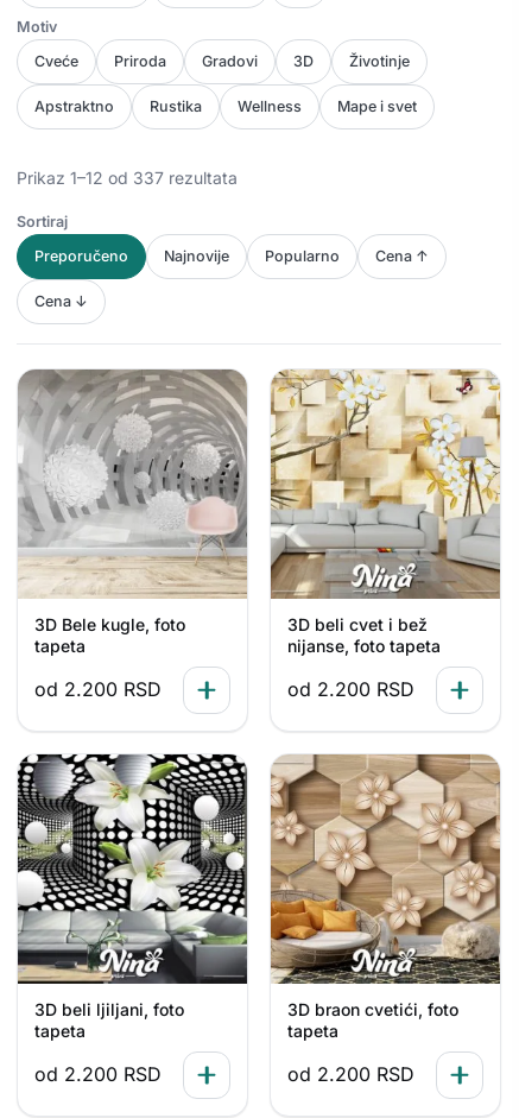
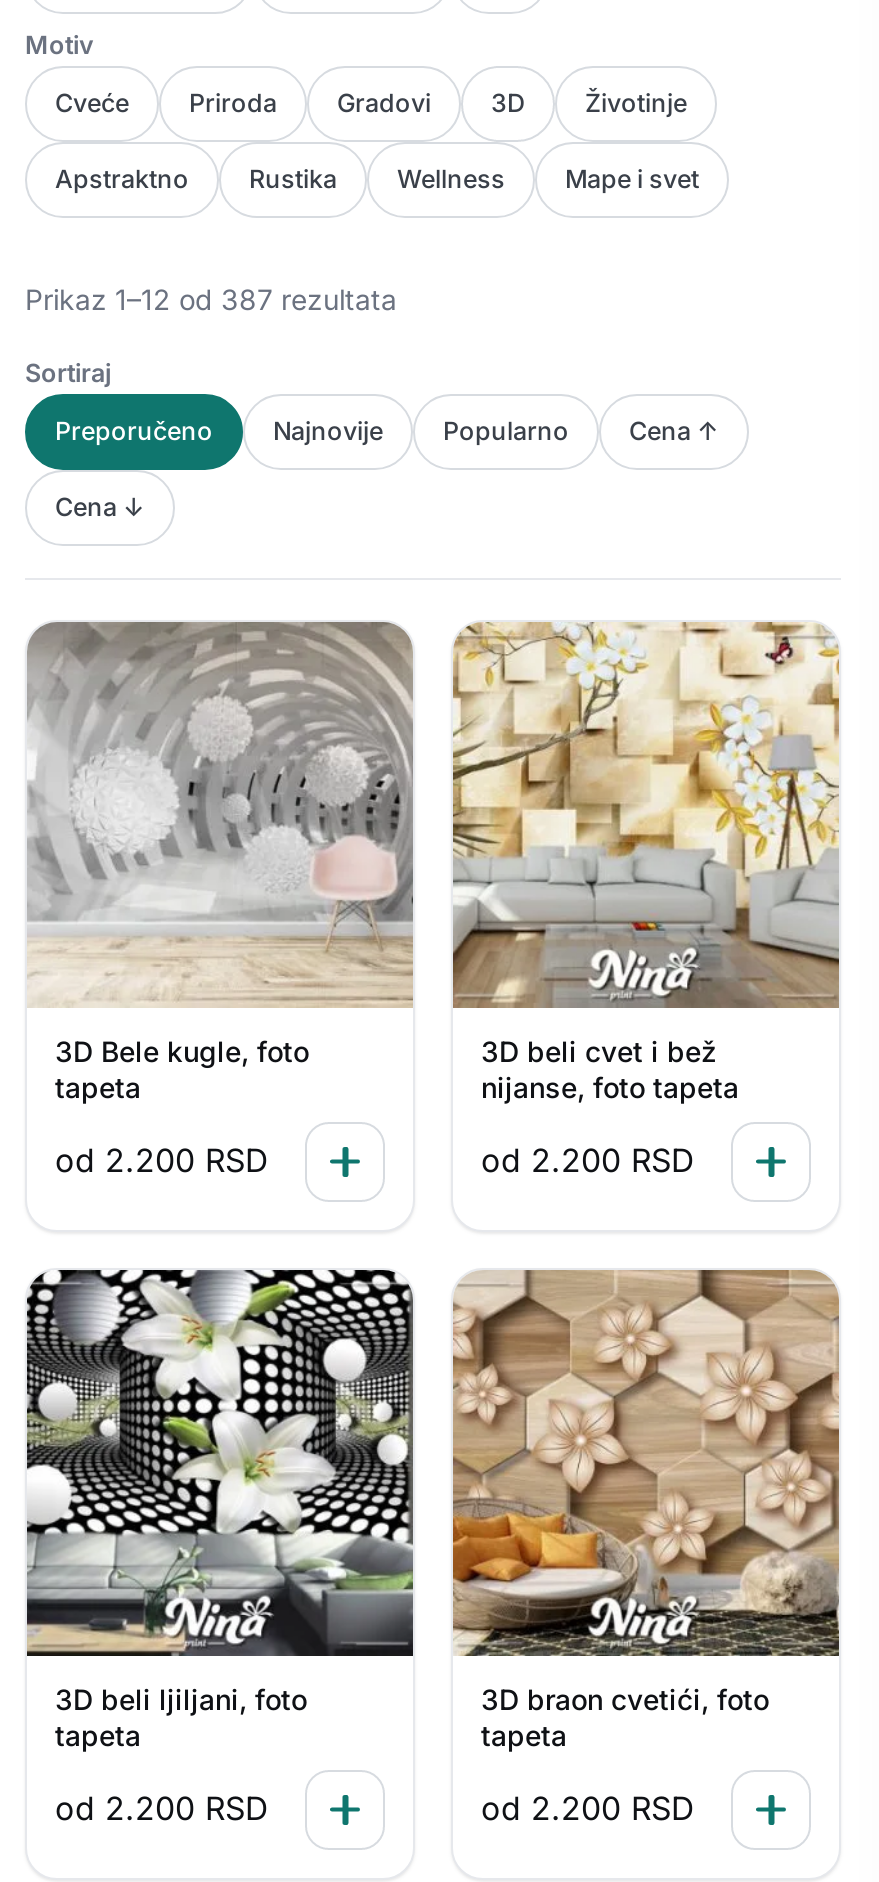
- Prikaz 1–12 od 337 rezultata
+ Prikaz 1–12 od 387 rezultata
